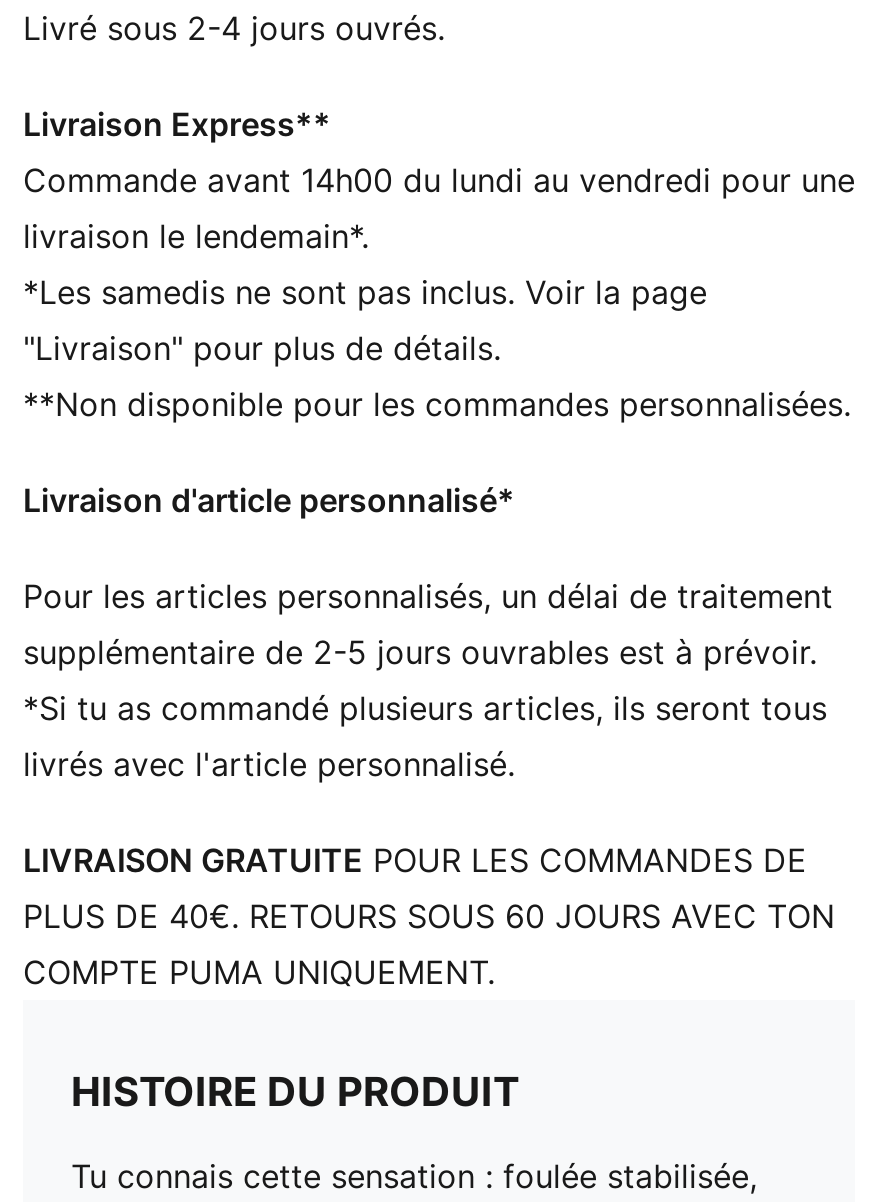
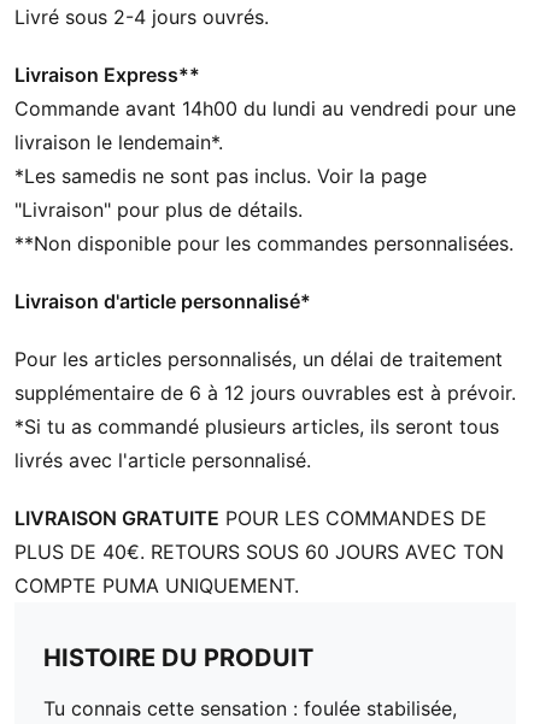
- supplémentaire de 2-5 jours ouvrables est à prévoir.
+ supplémentaire de 6 à 12 jours ouvrables est à prévoir.
